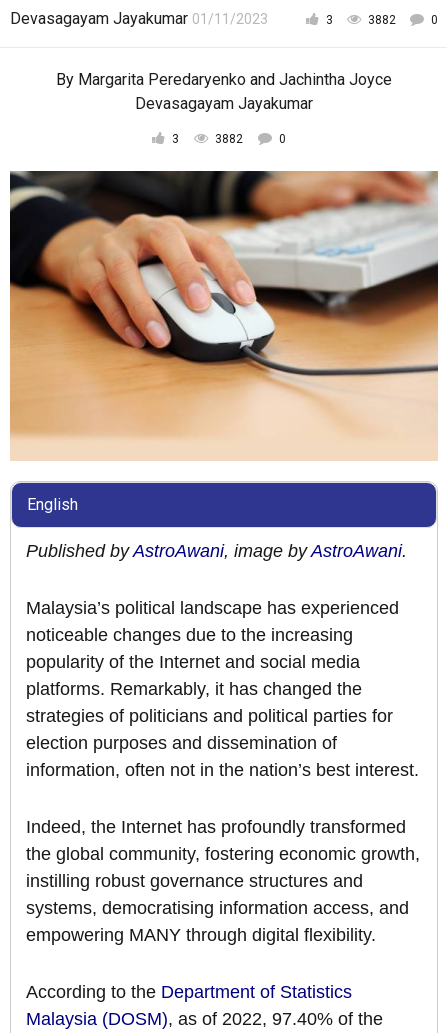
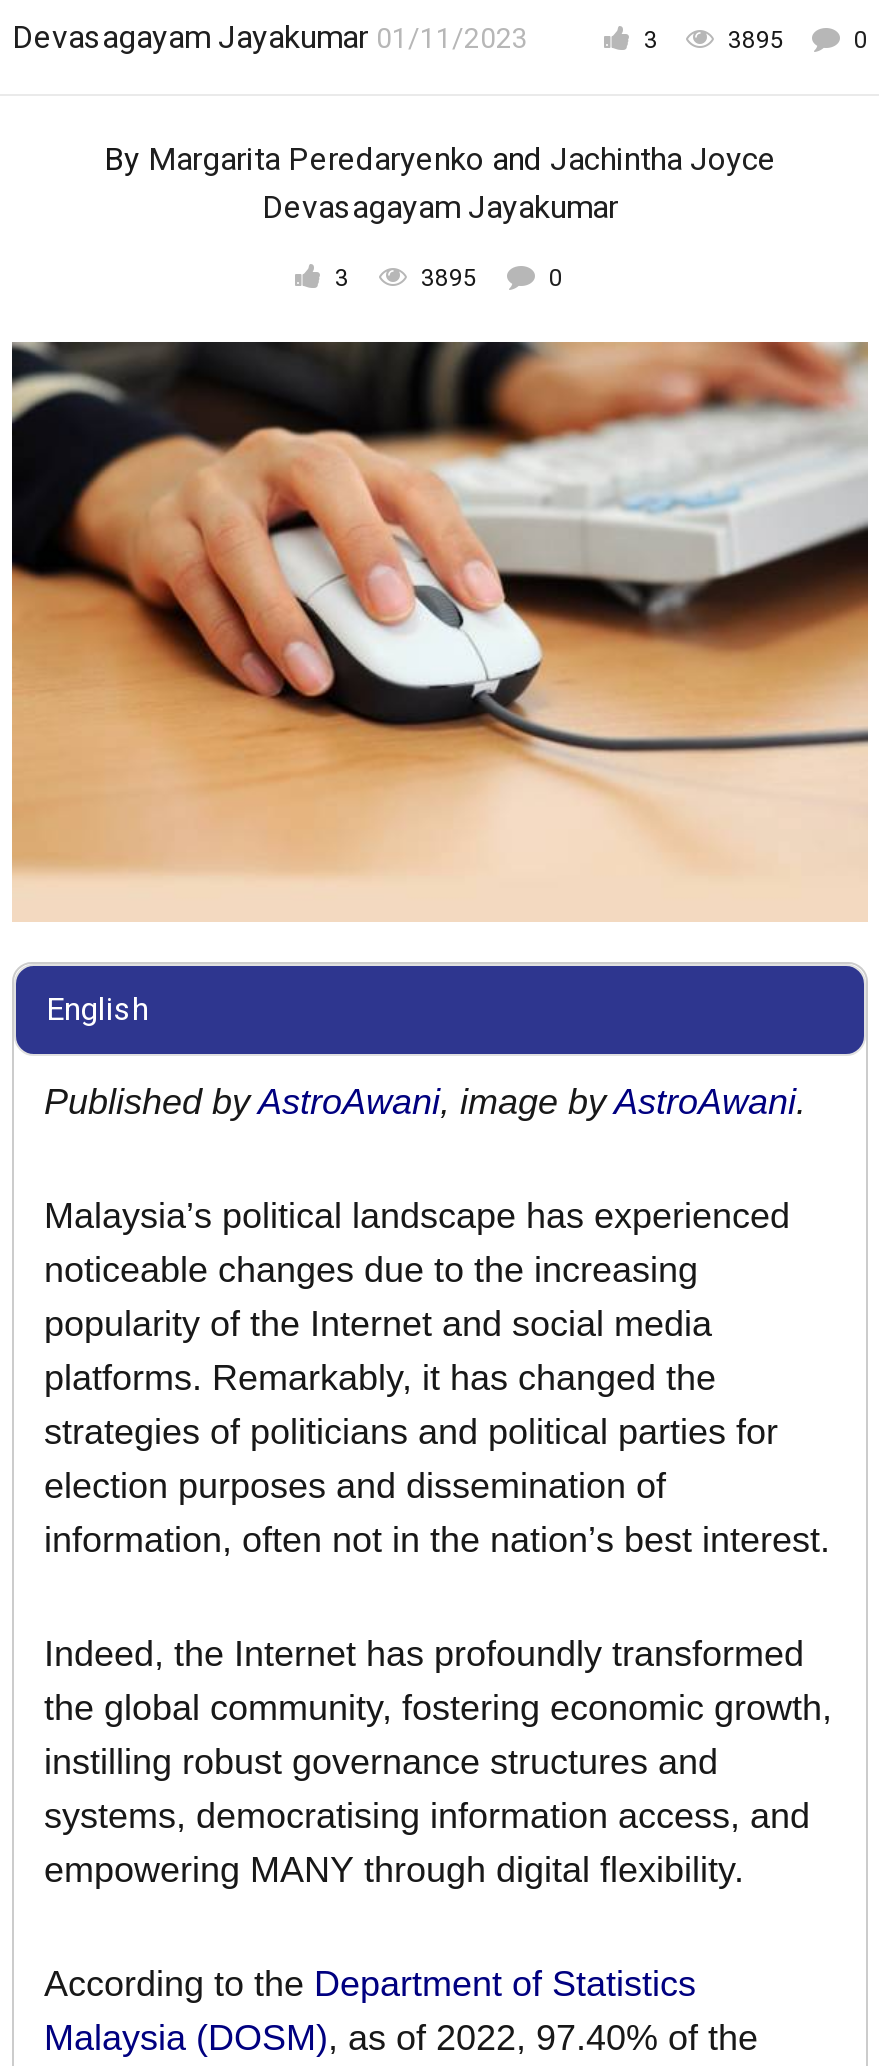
- 3882
+ 3895

- 3882
+ 3895
